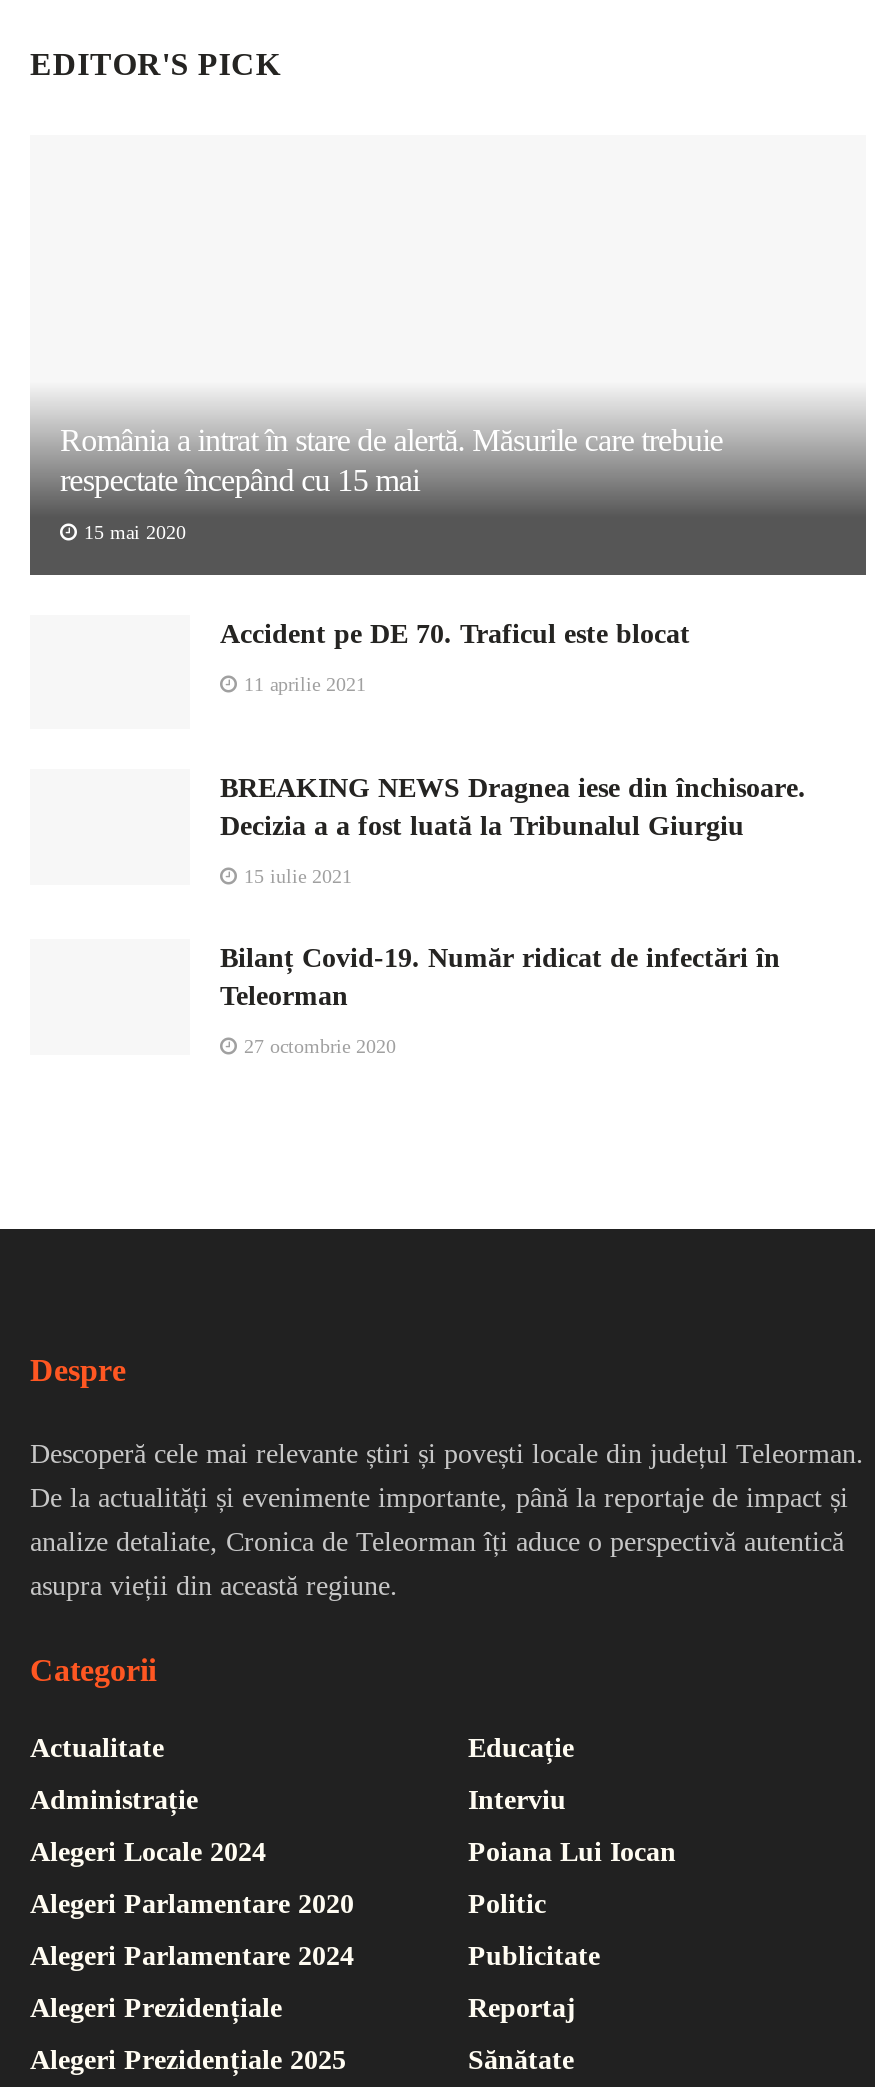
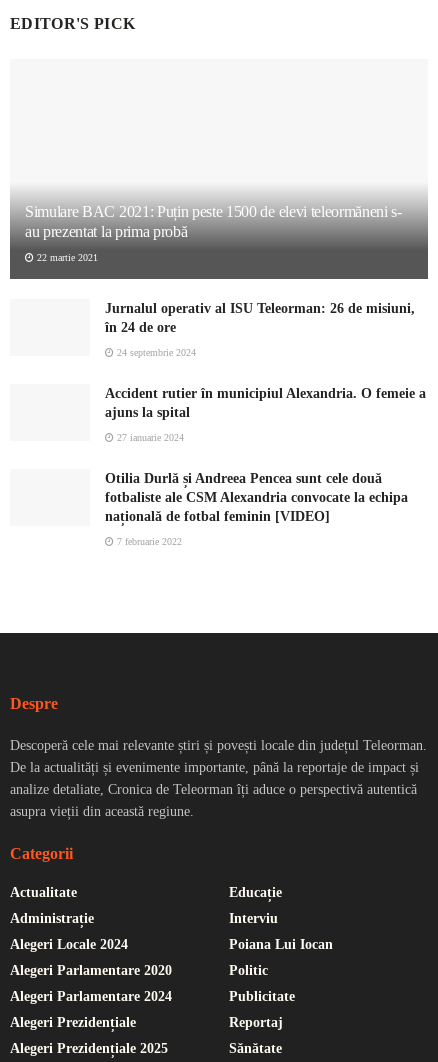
- România a intrat în stare de alertă. Măsurile care trebuie
- respectate începând cu 15 mai
+ Simulare BAC 2021: Puțin peste 1500 de elevi teleormăneni s-
+ au prezentat la prima probă

- 15 mai 2020
+ 22 martie 2021

- Accident pe DE 70. Traficul este blocat
+ Jurnalul operativ al ISU Teleorman: 26 de misiuni,
+ în 24 de ore

- 11 aprilie 2021
+ 24 septembrie 2024

- BREAKING NEWS Dragnea iese din închisoare.
- Decizia a a fost luată la Tribunalul Giurgiu
+ Accident rutier în municipiul Alexandria. O femeie a
+ ajuns la spital

- 15 iulie 2021
+ 27 ianuarie 2024

- Bilanț Covid-19. Număr ridicat de infectări în
- Teleorman
+ Otilia Durlă și Andreea Pencea sunt cele două
+ fotbaliste ale CSM Alexandria convocate la echipa
+ națională de fotbal feminin [VIDEO]

- 27 octombrie 2020
+ 7 februarie 2022
